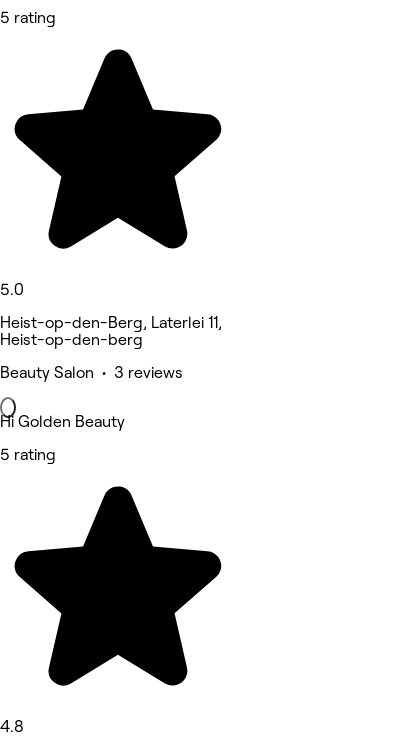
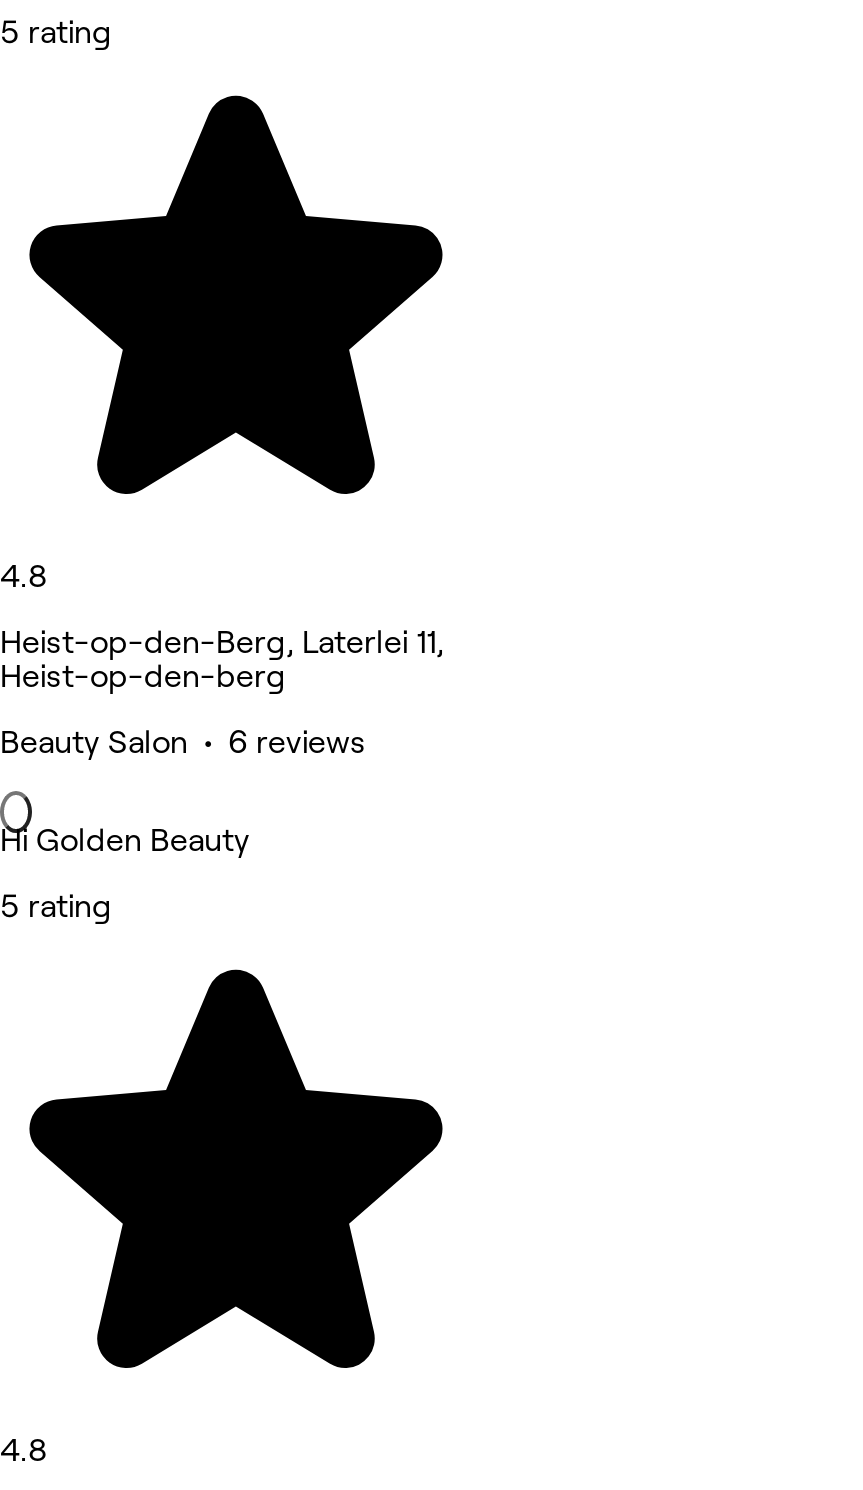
- 5.0
+ 4.8

- Beauty Salon • 3 reviews
+ Beauty Salon • 6 reviews
